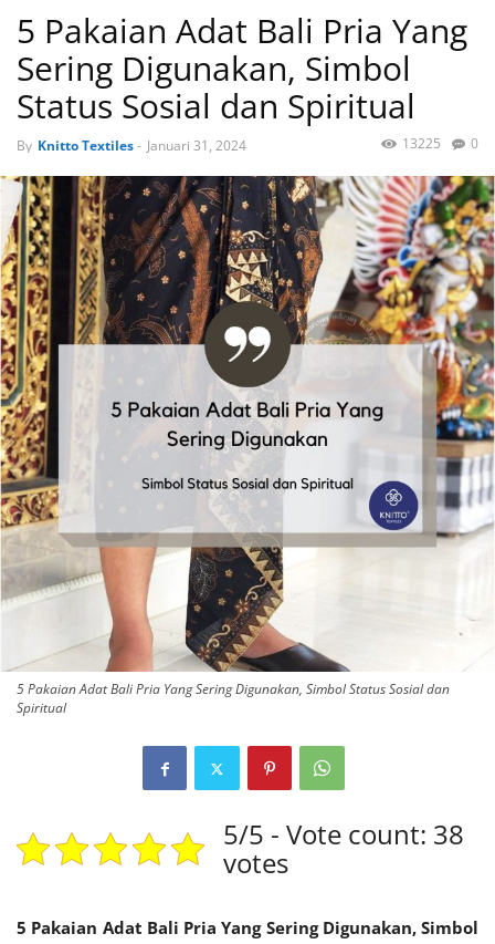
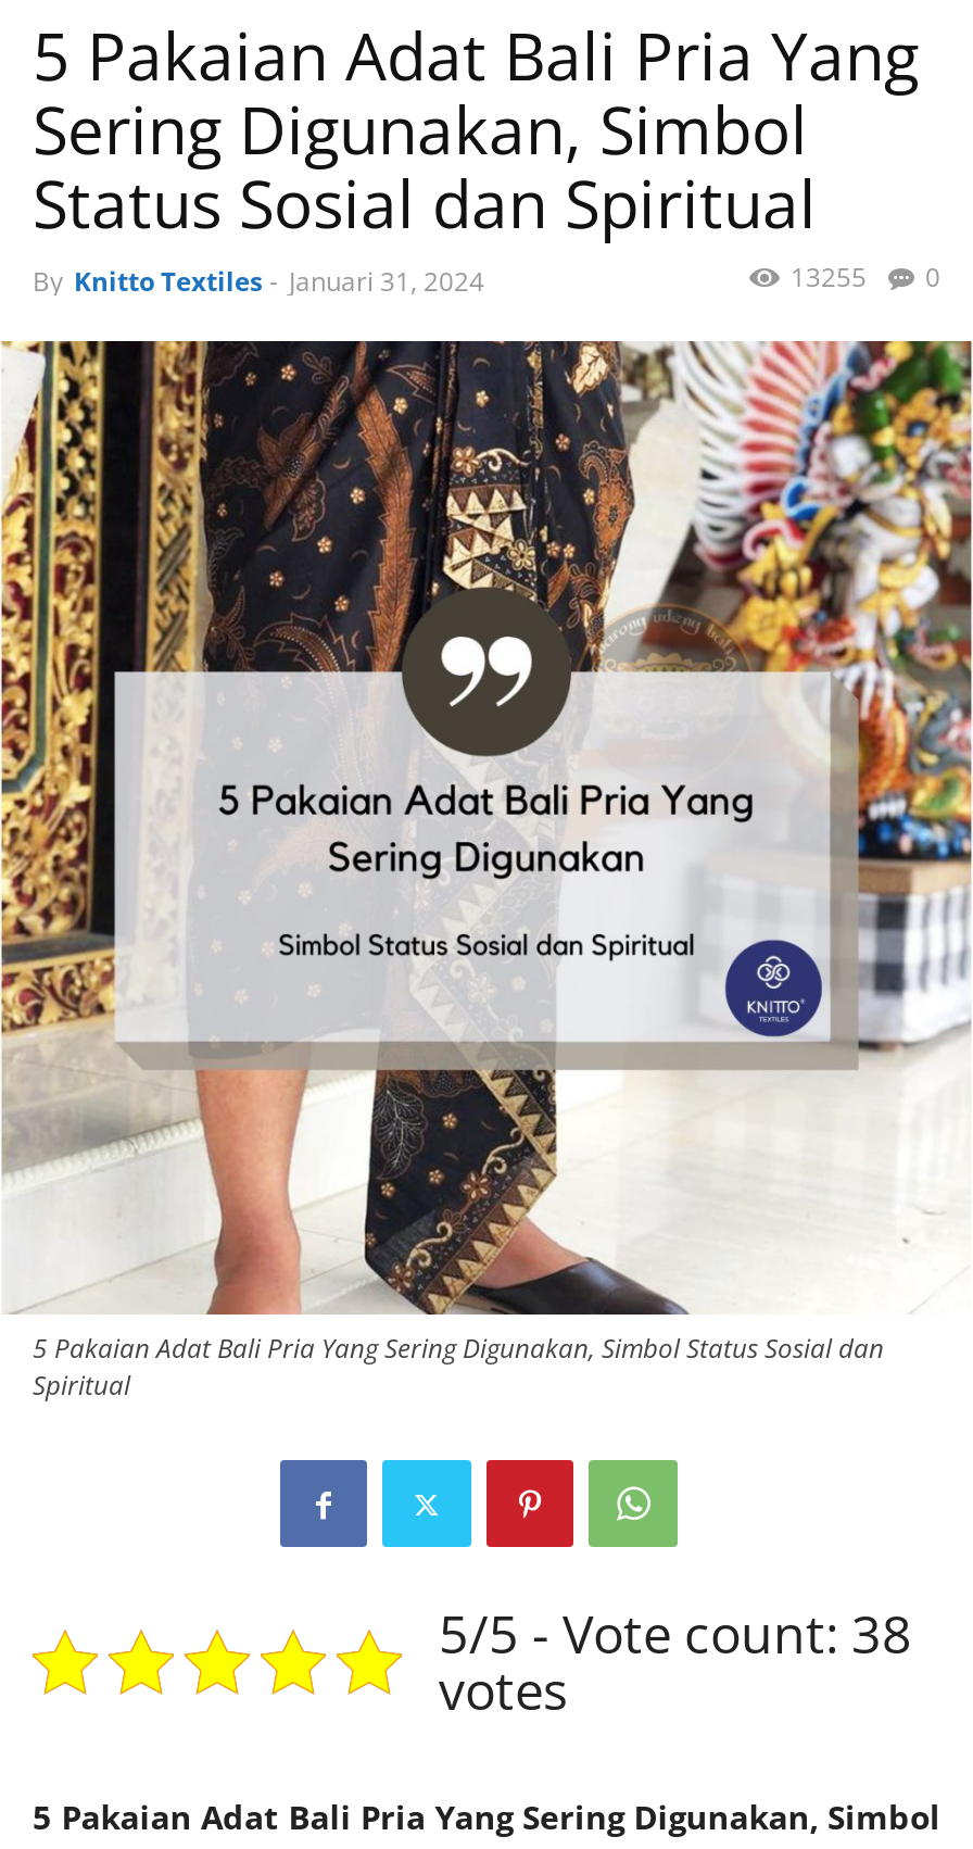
- 13225 0
+ 13255 0
